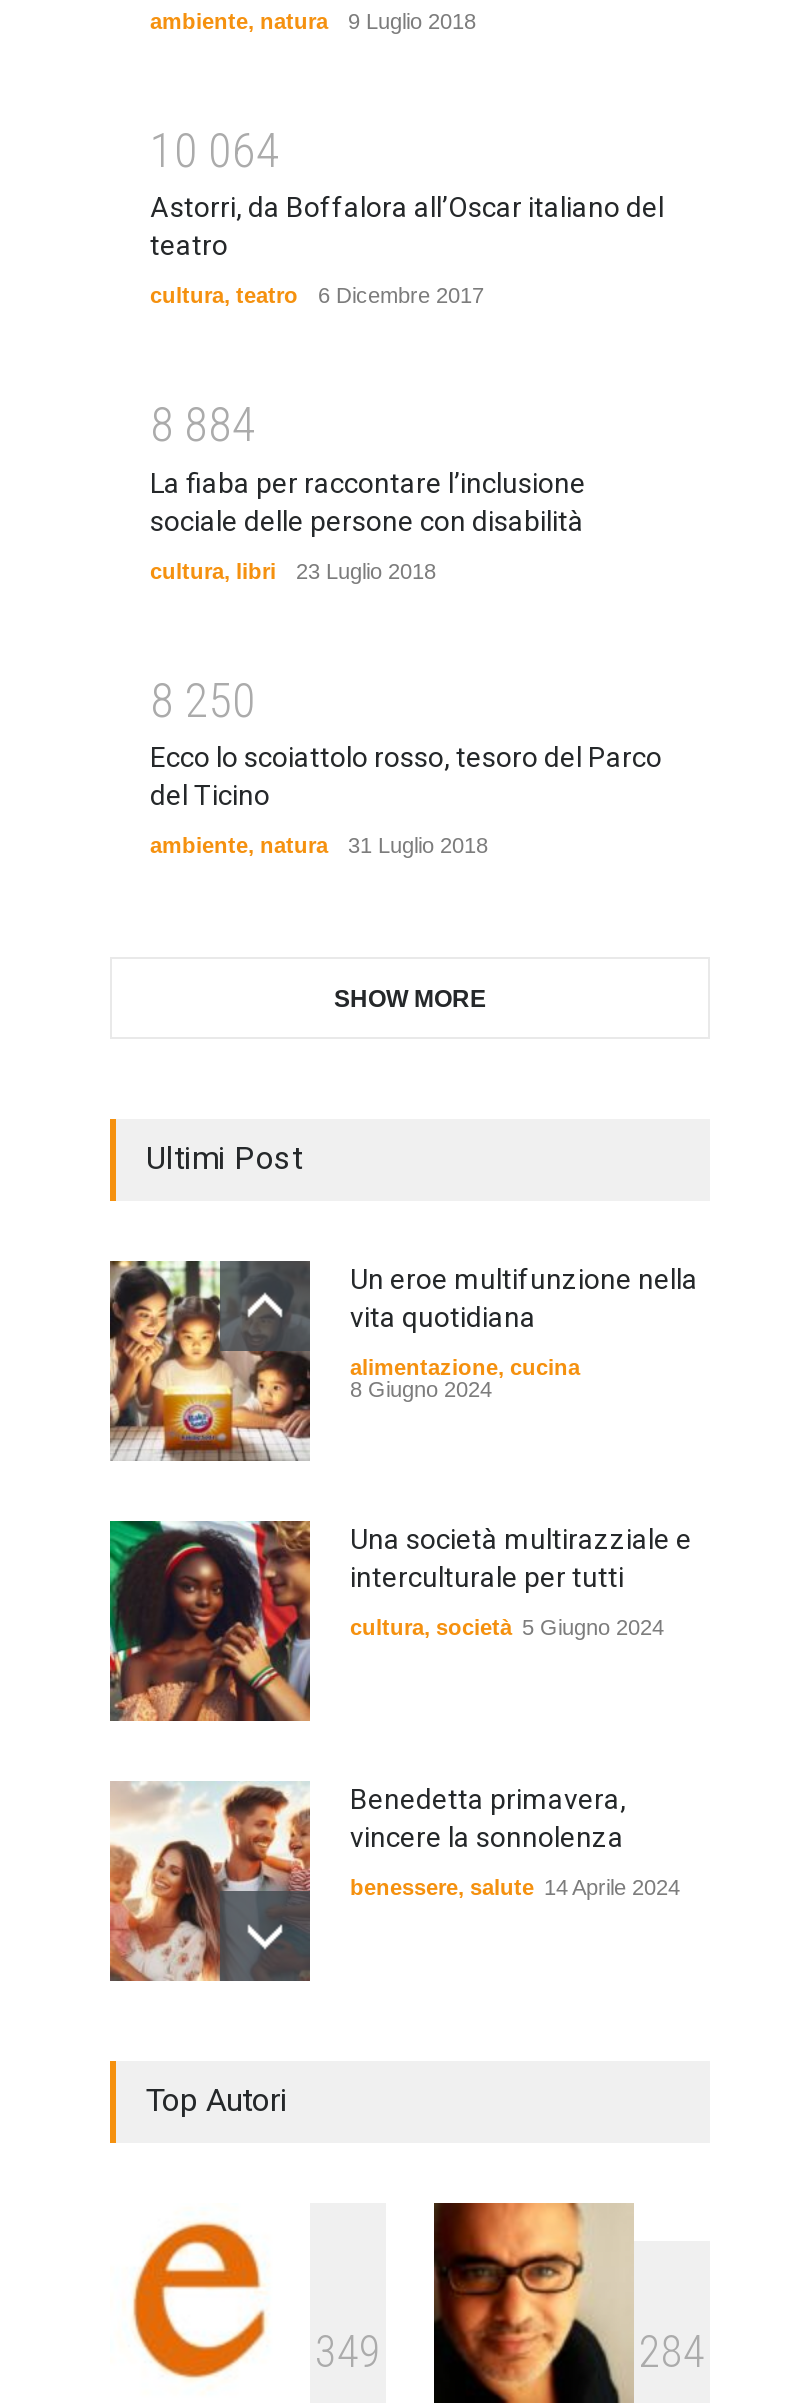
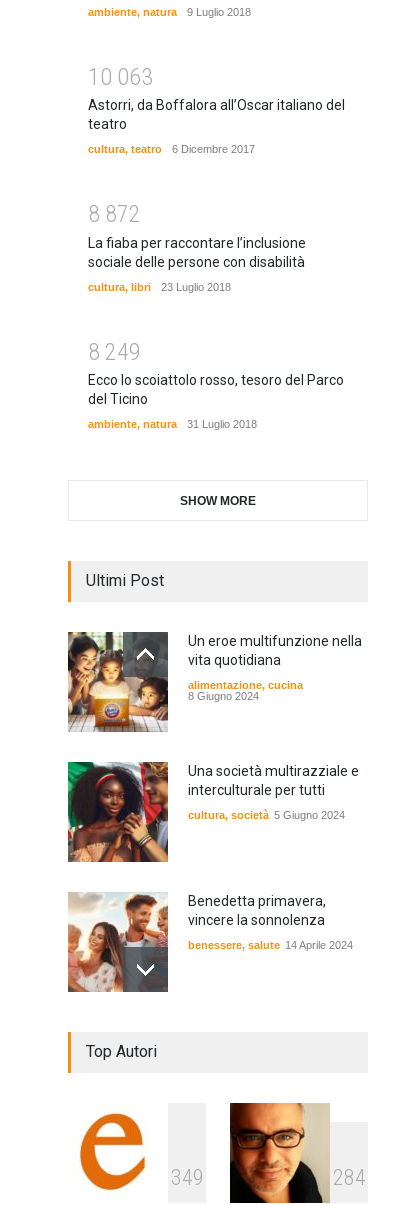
- 1 0 064
+ 1 0 063

- 8 884
+ 8 872

- 8 250
+ 8 249
